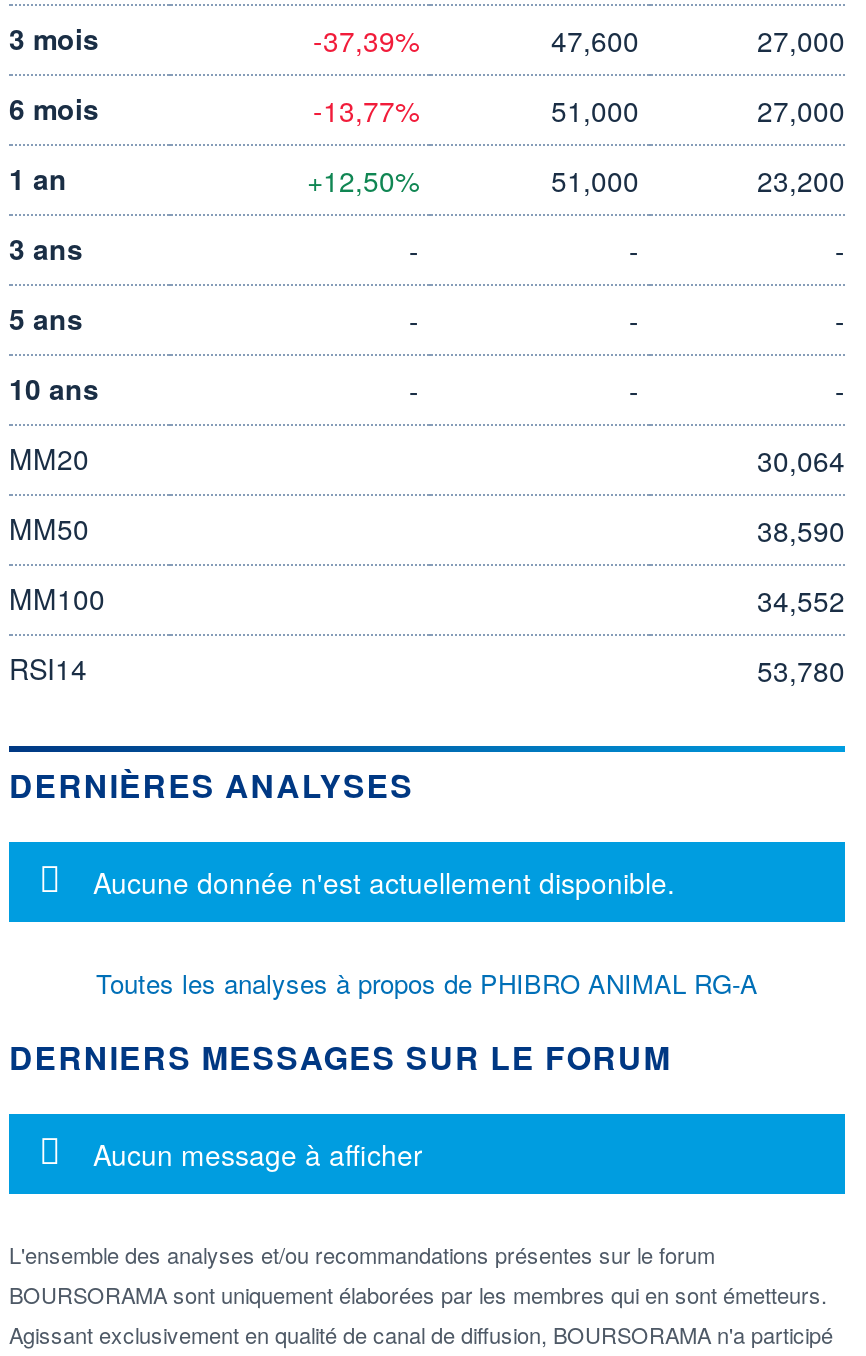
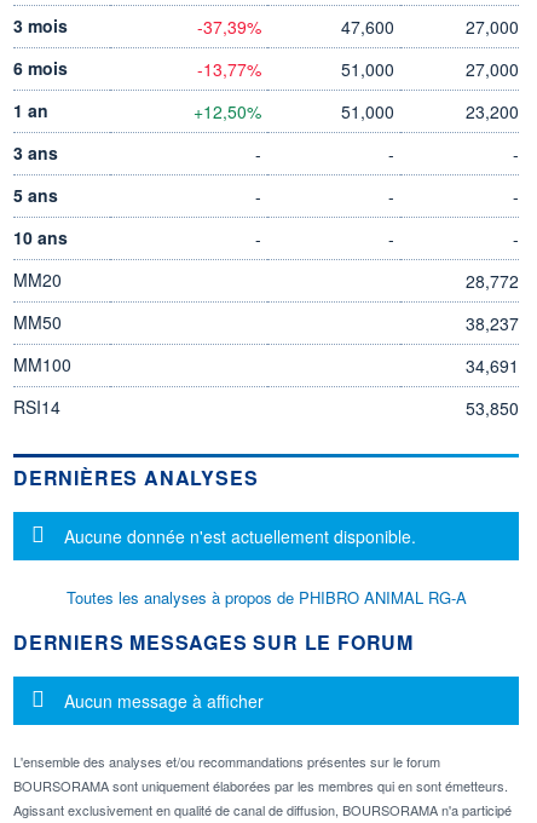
- 30,064
+ 28,772

- 38,590
+ 38,237

- 34,552
+ 34,691

- 53,780
+ 53,850
